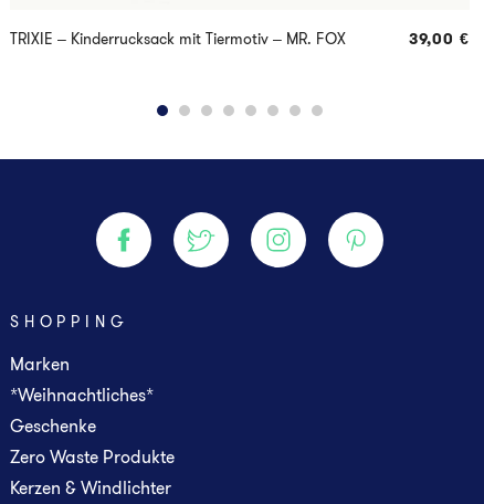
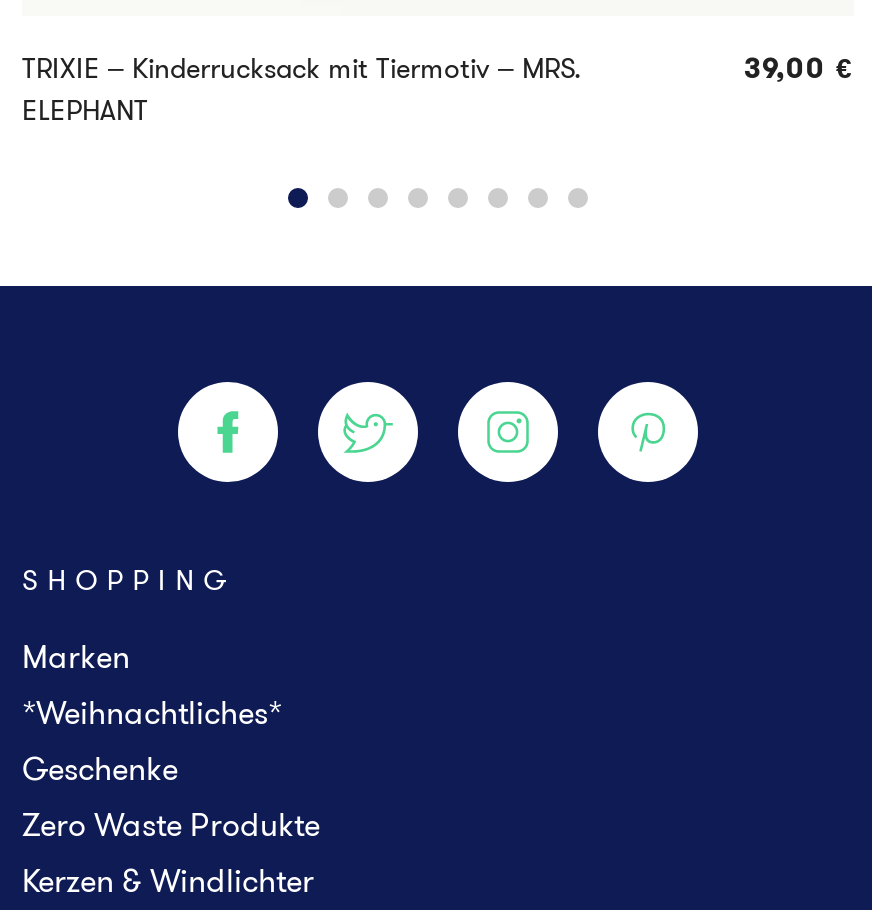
- TRIXIE – Kinderrucksack mit Tiermotiv – MR. FOX
+ TRIXIE – Kinderrucksack mit Tiermotiv – MRS.
+ ELEPHANT
